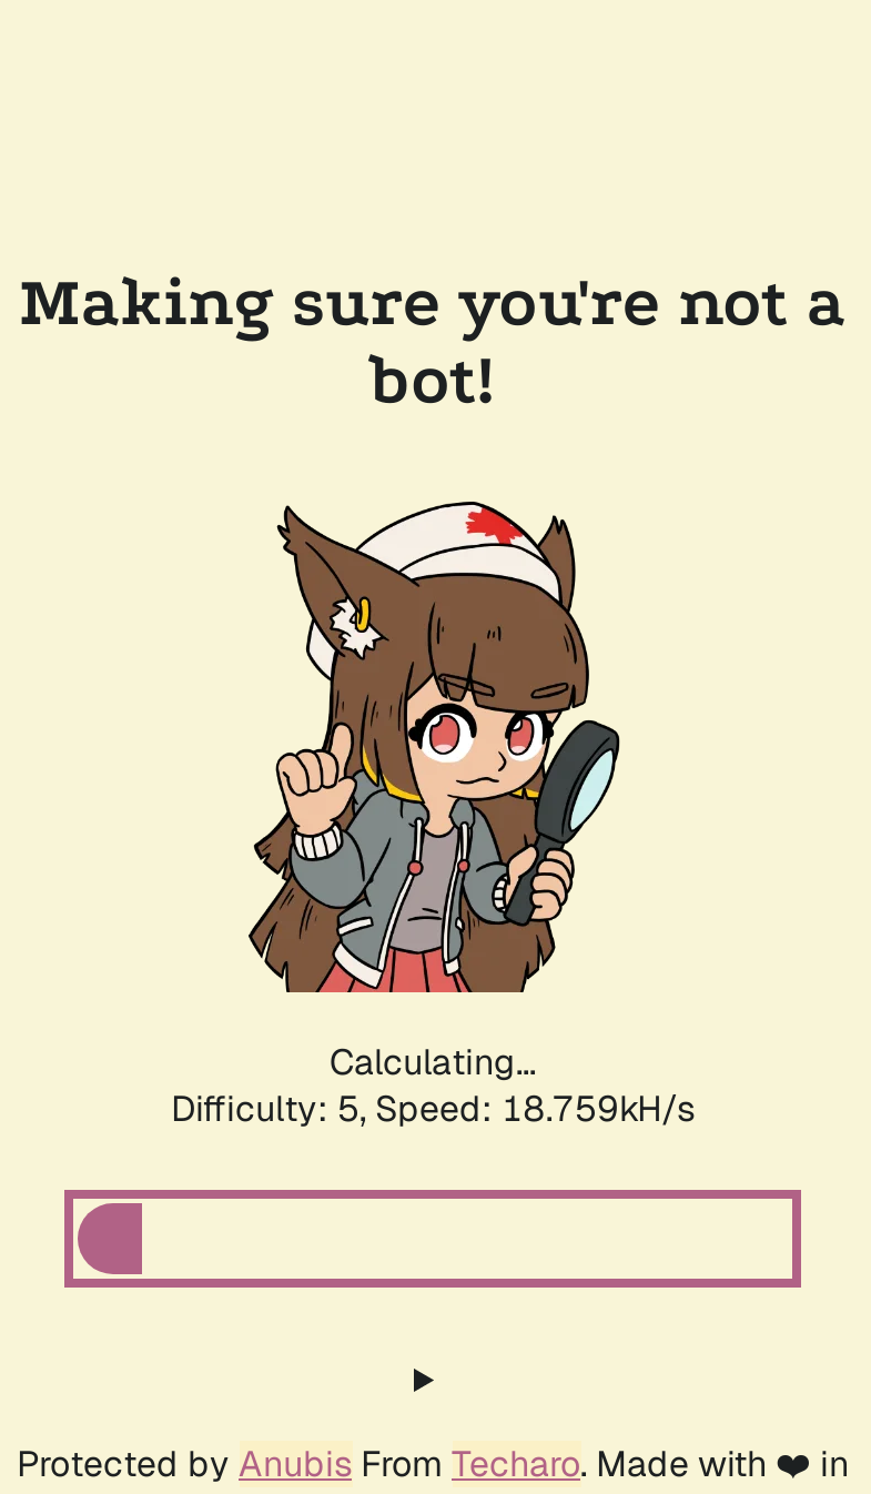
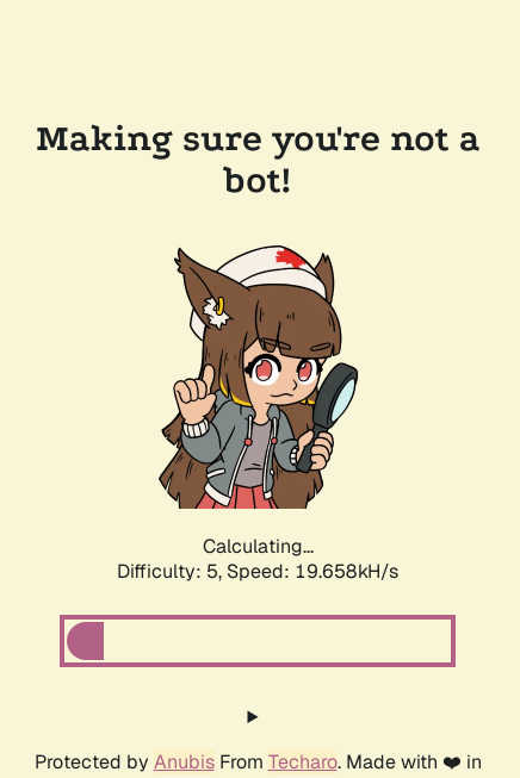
- Difficulty: 5, Speed: 18.759kH/s
+ Difficulty: 5, Speed: 19.658kH/s
